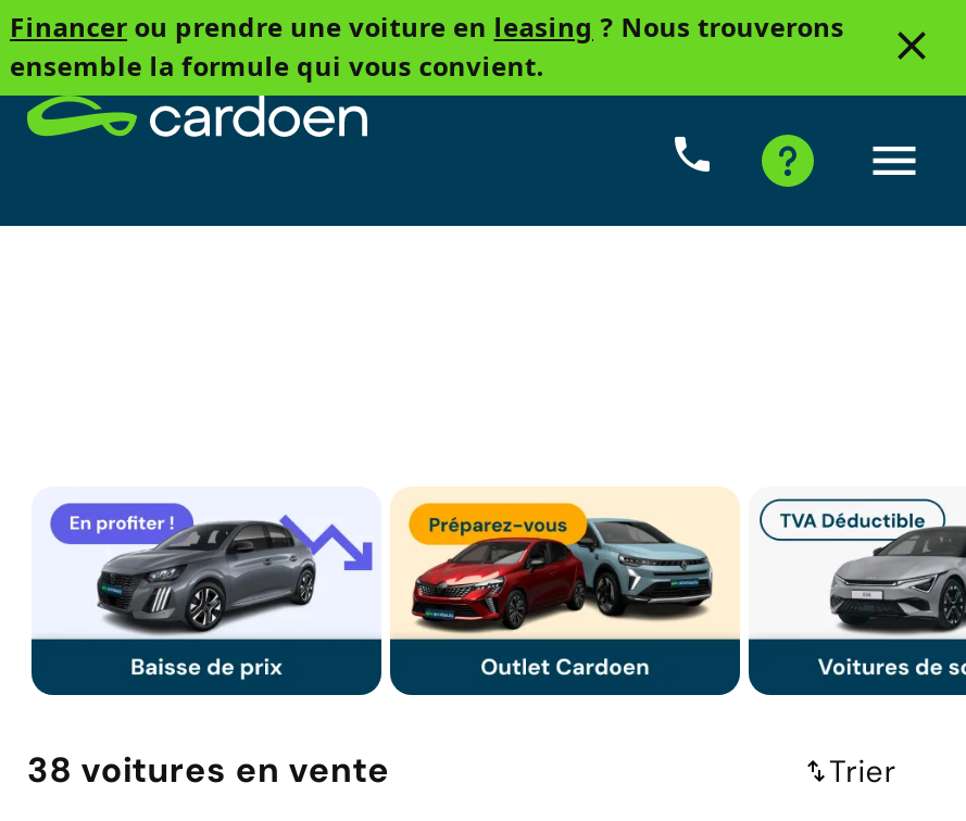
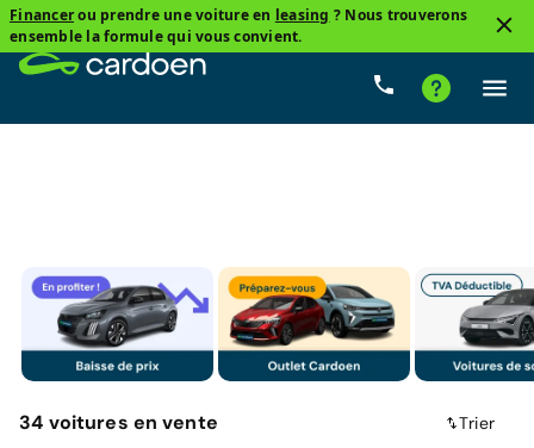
- 38 voitures en vente
+ 34 voitures en vente
